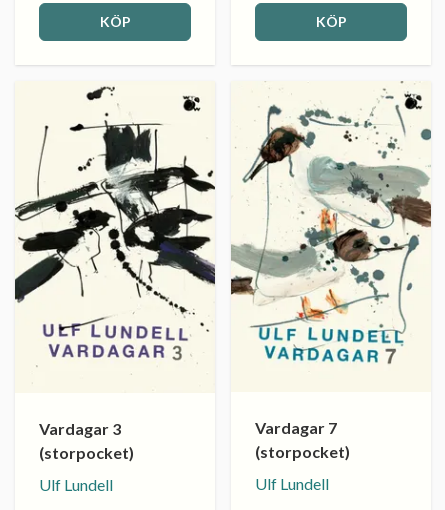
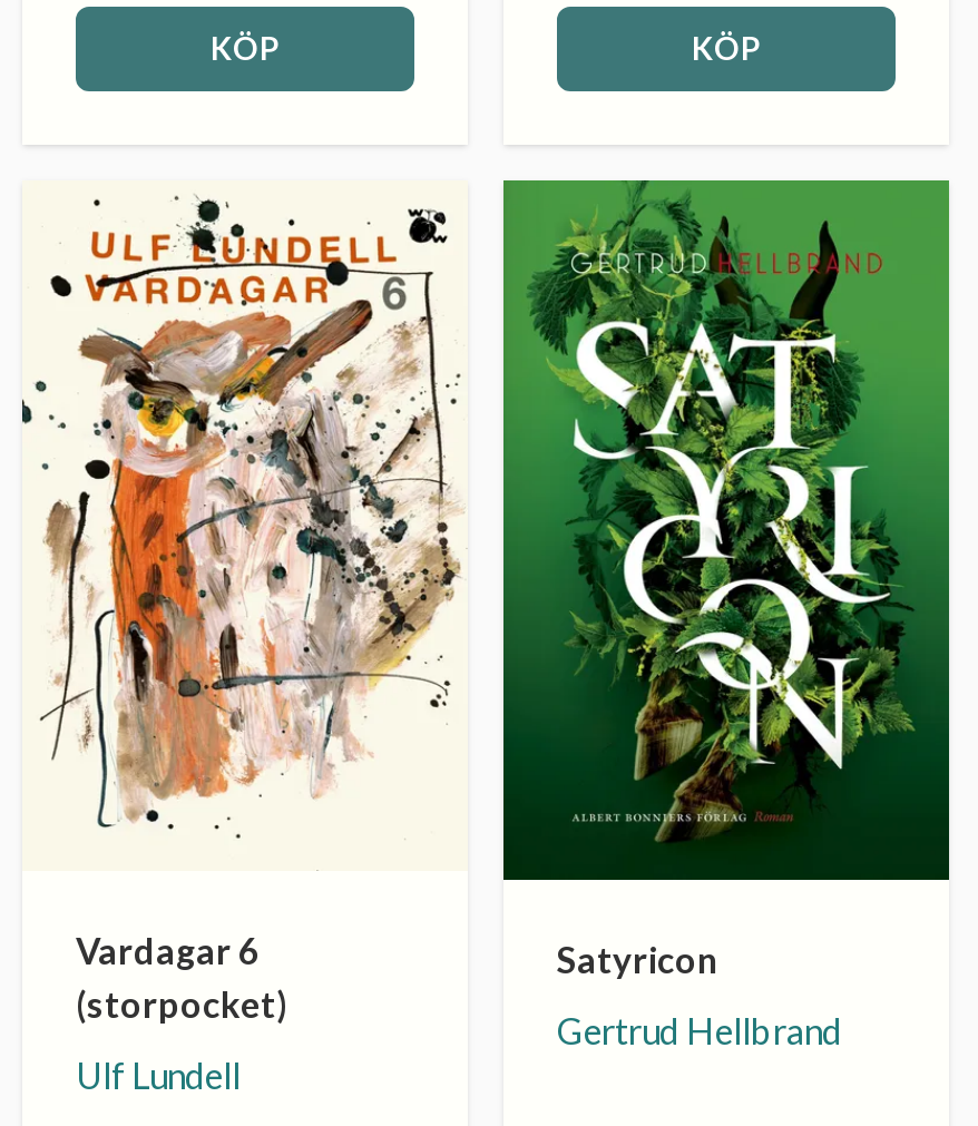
- [image]
+ [image]

- [image]
- Vardagar 7
- (storpocket)
+ [image]
+ Satyricon

- Vardagar 3
+ Vardagar 6

- Ulf Lundell
+ Gertrud Hellbrand
